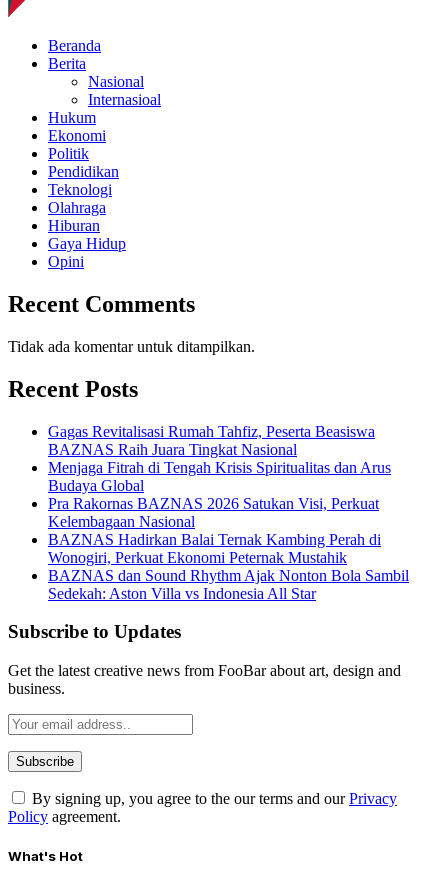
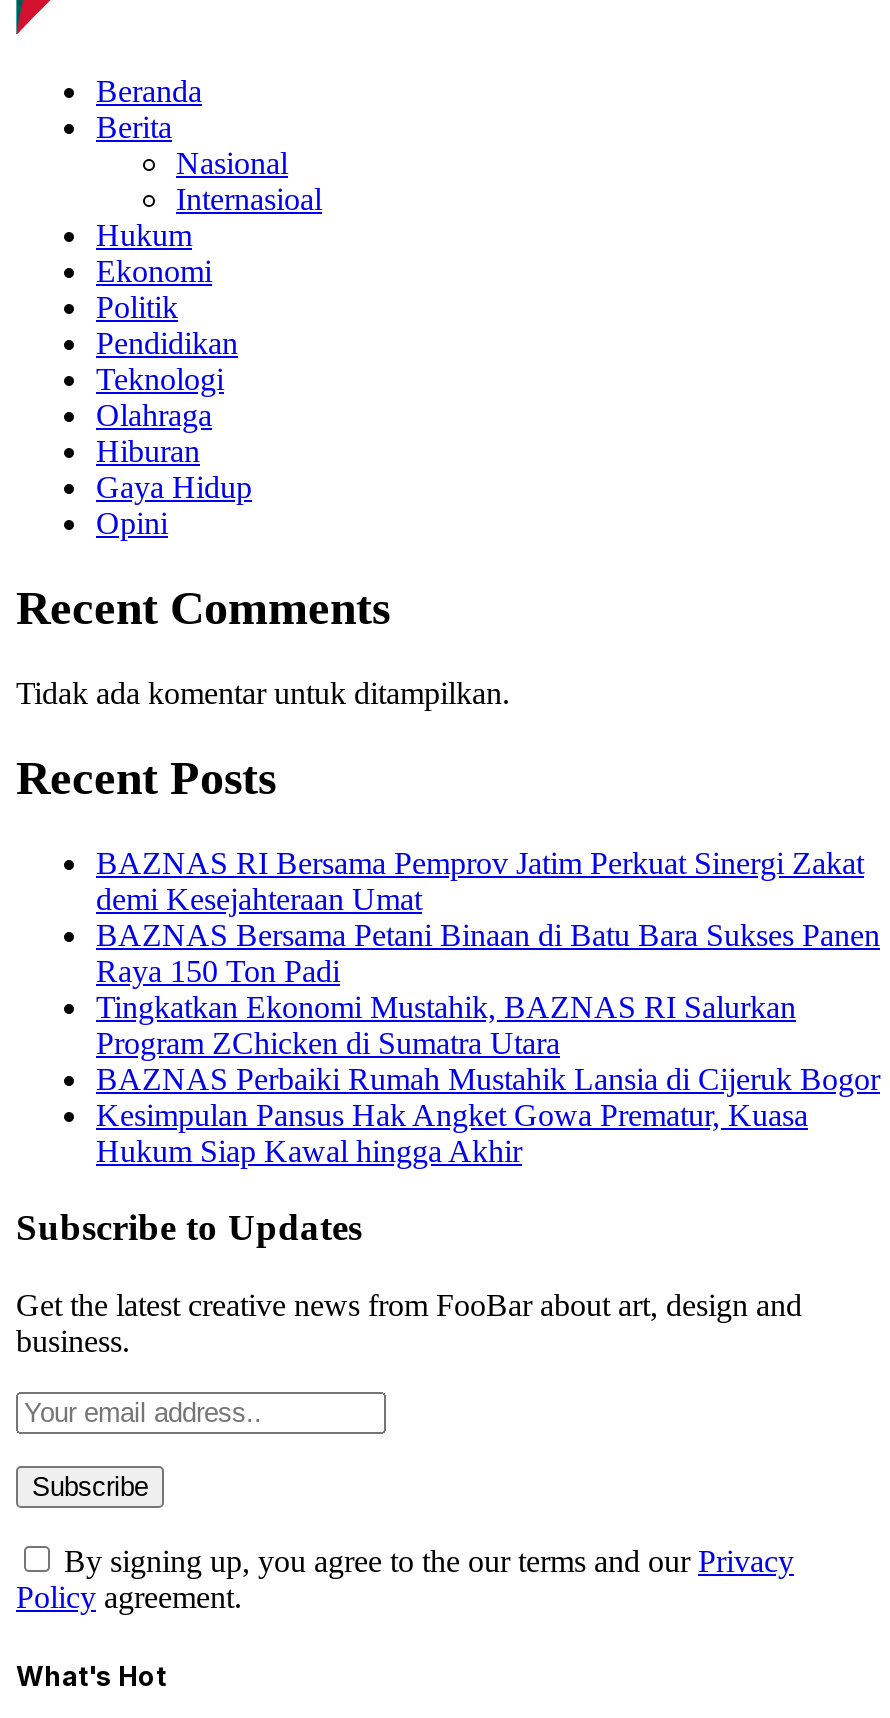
- Gagas Revitalisasi Rumah Tahfiz, Peserta Beasiswa
- BAZNAS Raih Juara Tingkat Nasional
- Menjaga Fitrah di Tengah Krisis Spiritualitas dan Arus
- Budaya Global
- Pra Rakornas BAZNAS 2026 Satukan Visi, Perkuat
- Kelembagaan Nasional
- BAZNAS Hadirkan Balai Ternak Kambing Perah di
- Wonogiri, Perkuat Ekonomi Peternak Mustahik
- BAZNAS dan Sound Rhythm Ajak Nonton Bola Sambil
- Sedekah: Aston Villa vs Indonesia All Star
+ BAZNAS RI Bersama Pemprov Jatim Perkuat Sinergi Zakat
+ demi Kesejahteraan Umat
+ BAZNAS Bersama Petani Binaan di Batu Bara Sukses Panen
+ Raya 150 Ton Padi
+ Tingkatkan Ekonomi Mustahik, BAZNAS RI Salurkan
+ Program ZChicken di Sumatra Utara
+ BAZNAS Perbaiki Rumah Mustahik Lansia di Cijeruk Bogor
+ Kesimpulan Pansus Hak Angket Gowa Prematur, Kuasa
+ Hukum Siap Kawal hingga Akhir
